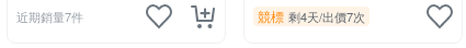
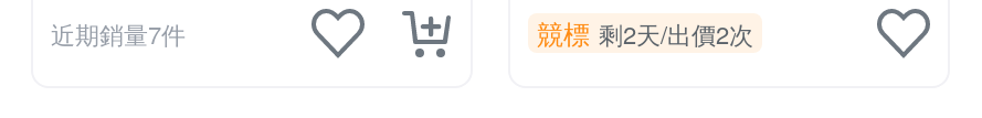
- 競標 剩4天/出價7次
+ 競標 剩2天/出價2次
